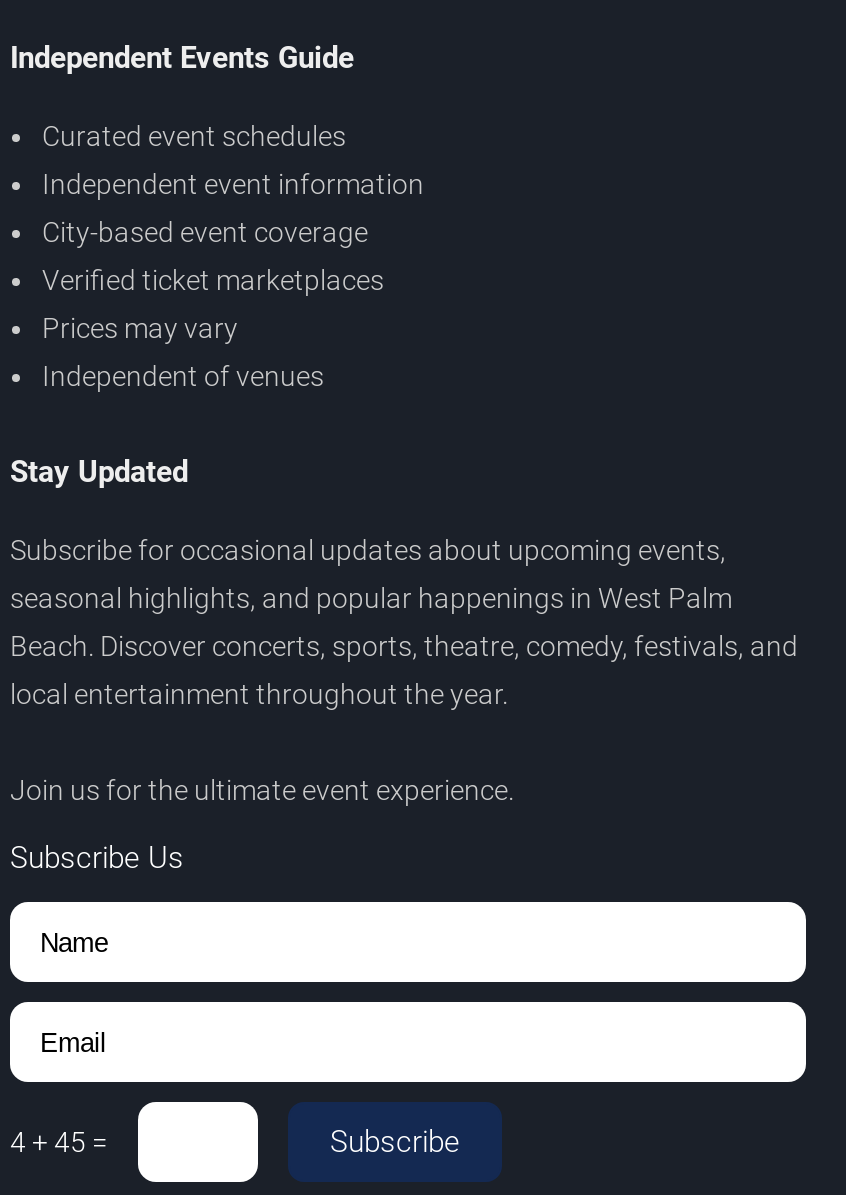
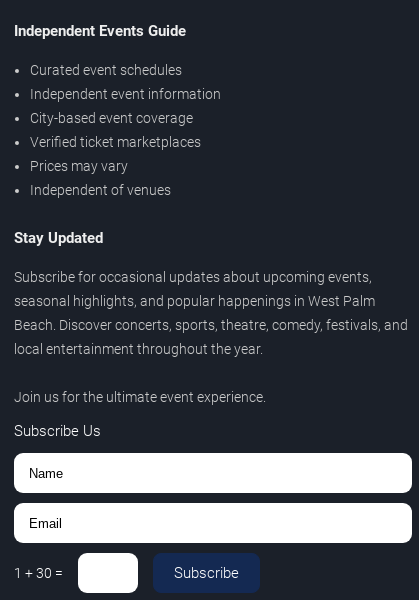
- 4 + 45 =
+ 1 + 30 =
